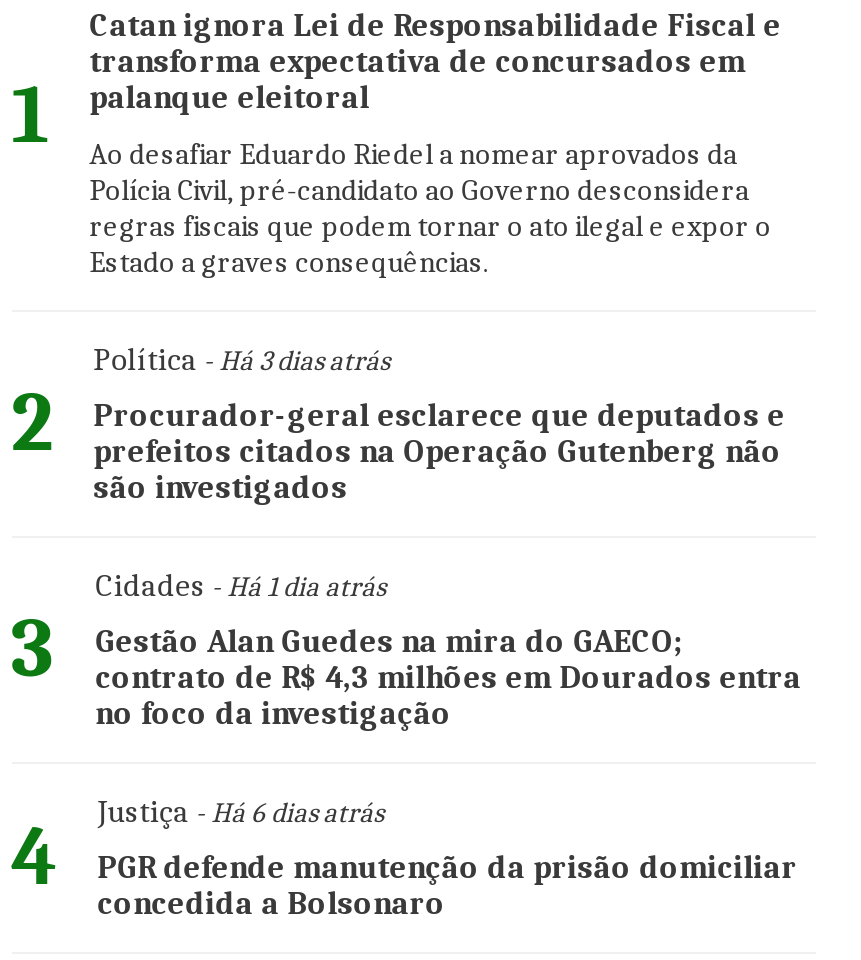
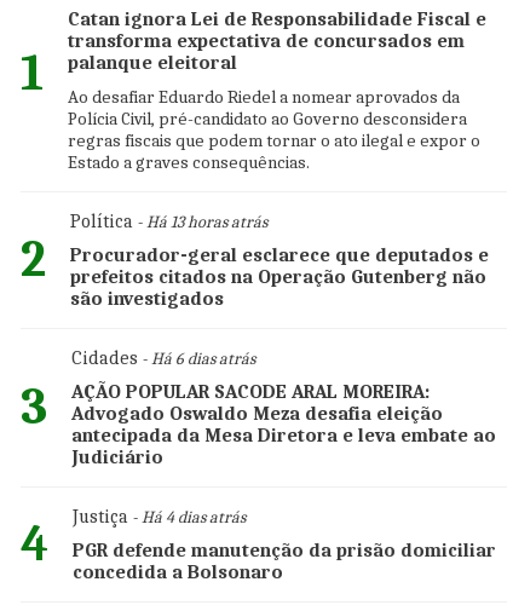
- Política - Há 3 dias atrás
+ Política - Há 13 horas atrás

- Cidades - Há 1 dia atrás
+ Cidades - Há 6 dias atrás

- Gestão Alan Guedes na mira do GAECO;
- contrato de R$ 4,3 milhões em Dourados entra
- no foco da investigação
+ AÇÃO POPULAR SACODE ARAL MOREIRA:
+ Advogado Oswaldo Meza desafia eleição
+ antecipada da Mesa Diretora e leva embate ao
+ Judiciário

- Justiça - Há 6 dias atrás
+ Justiça - Há 4 dias atrás
